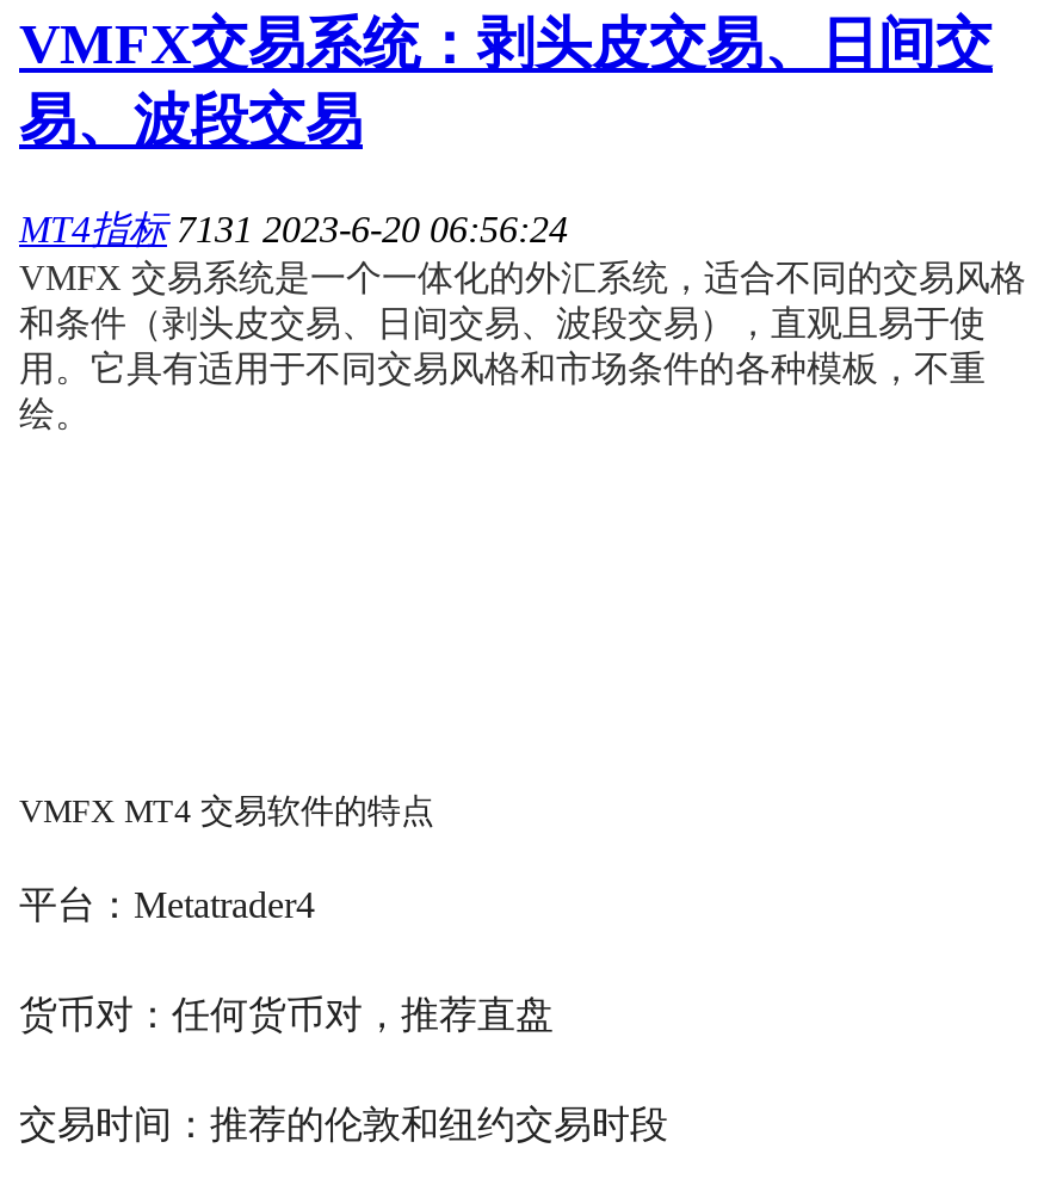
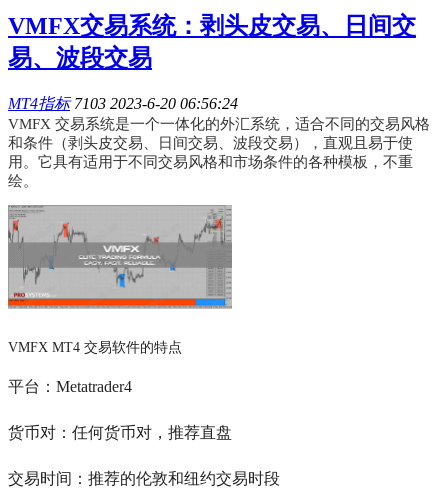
- MT4指标 7131 2023-6-20 06:56:24
+ MT4指标 7103 2023-6-20 06:56:24

+ [image]
